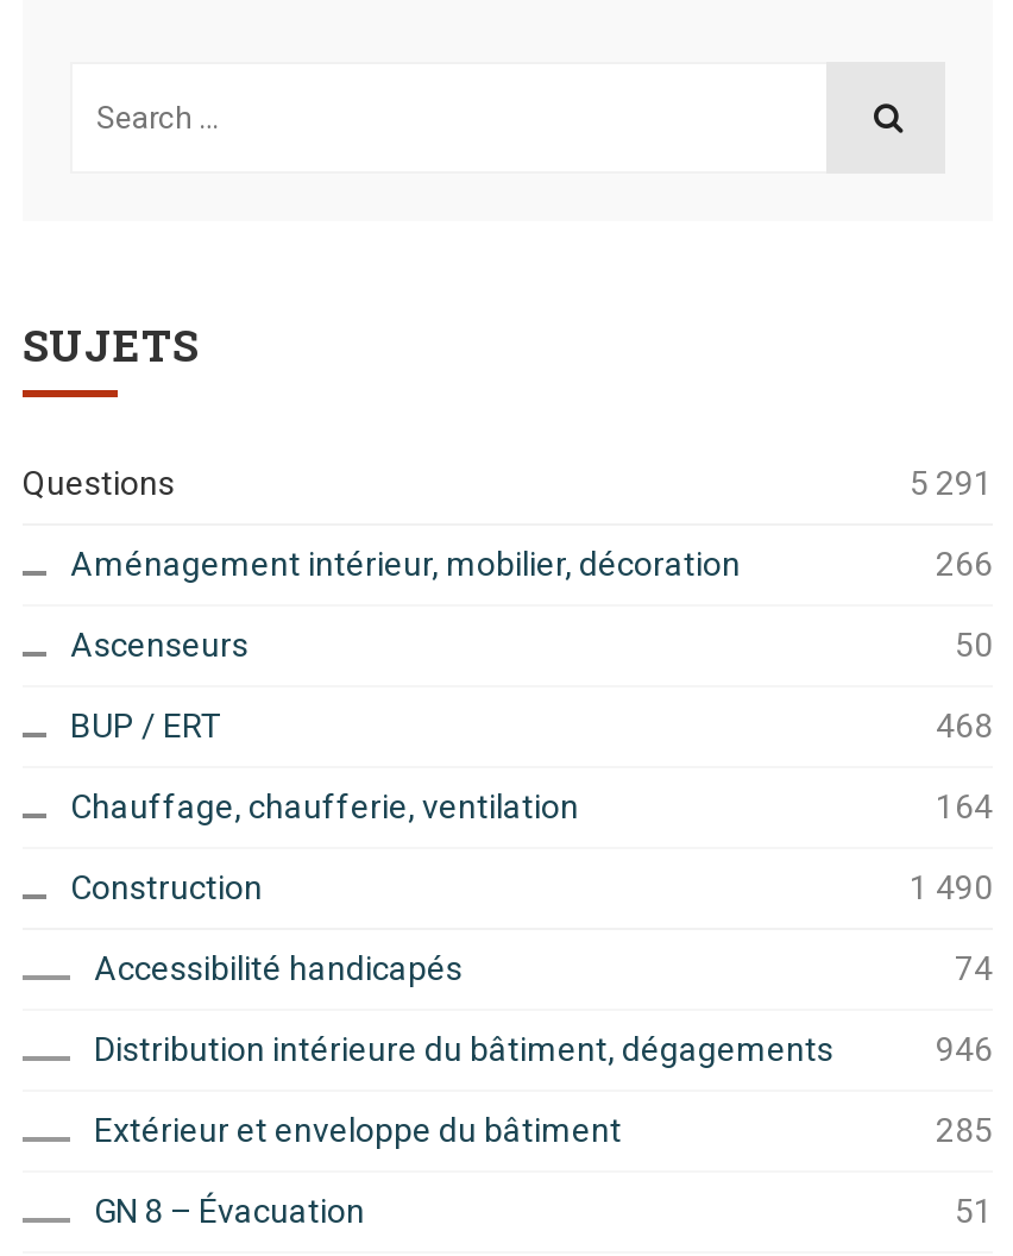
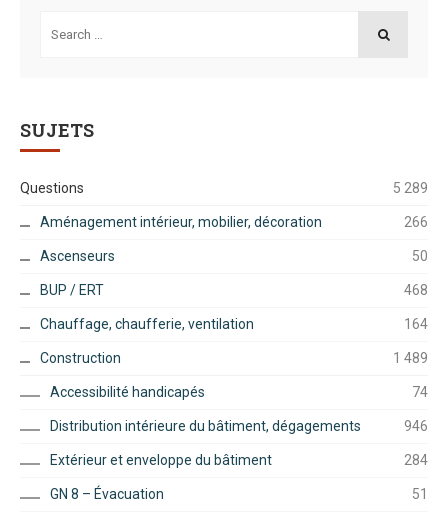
- 5 291
+ 5 289

- 1 490
+ 1 489

- 285
+ 284
